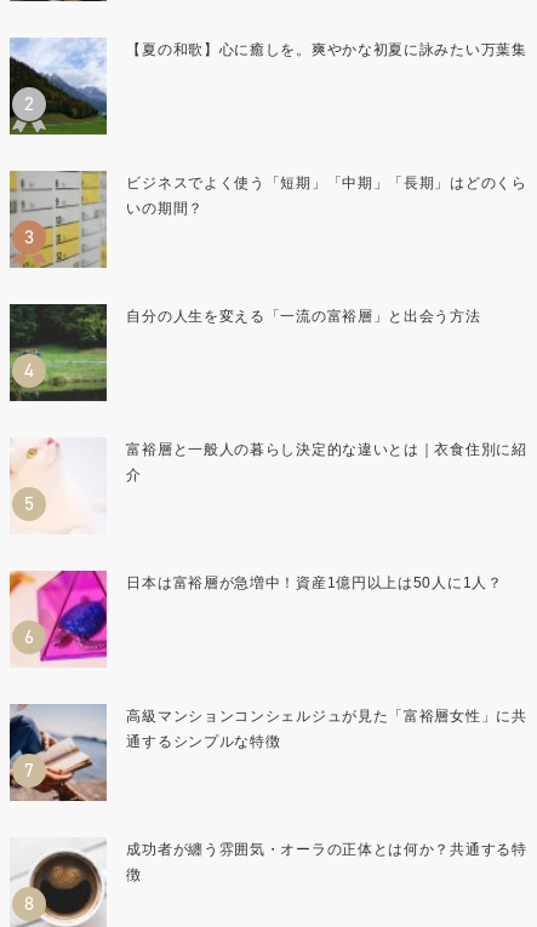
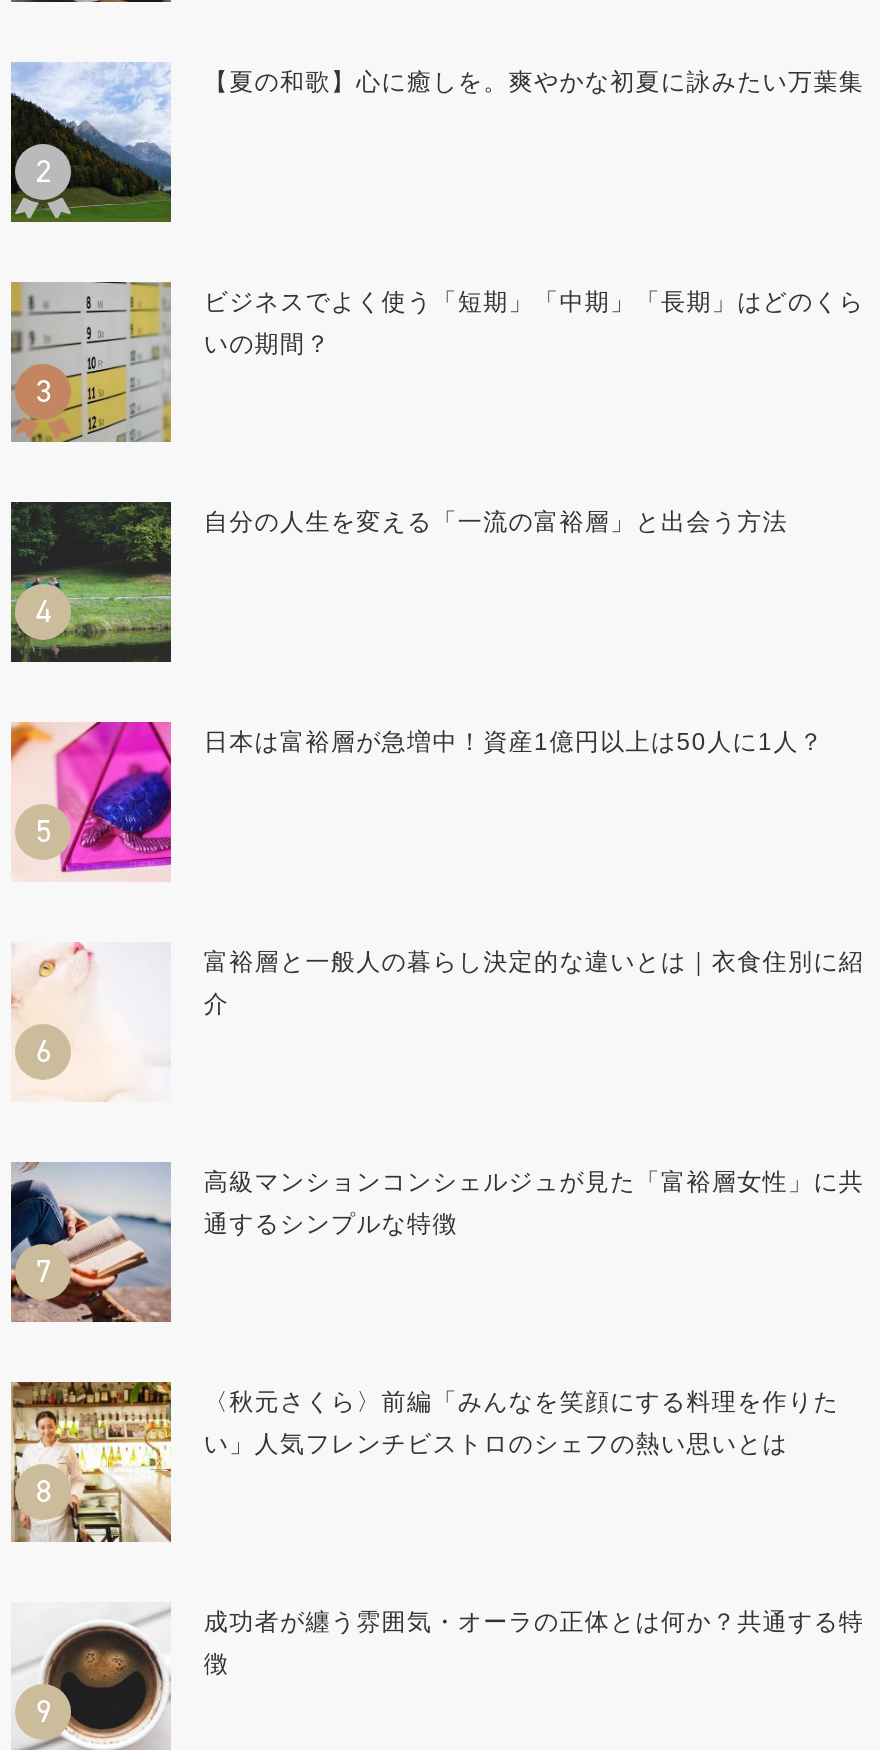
moved up: [image] | 日本は富裕層が急増中！資産1億円以上は50人に1人？

+ [image]
+ 〈秋元さくら〉前編「みんなを笑顔にする料理を作りた
+ い」人気フレンチビストロのシェフの熱い思いとは
